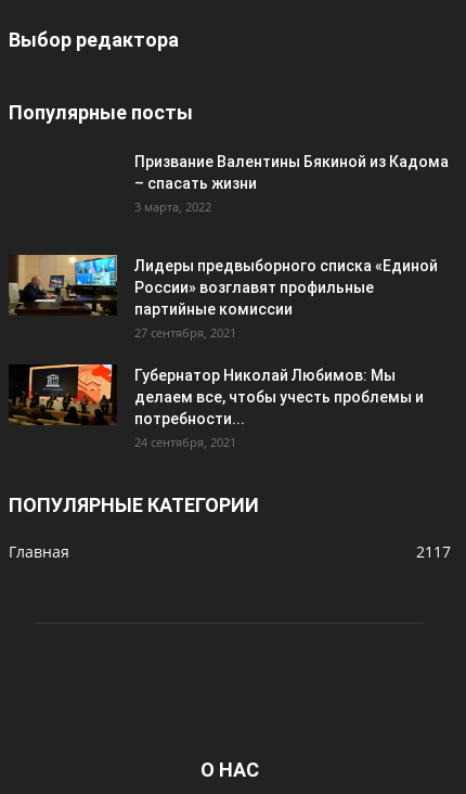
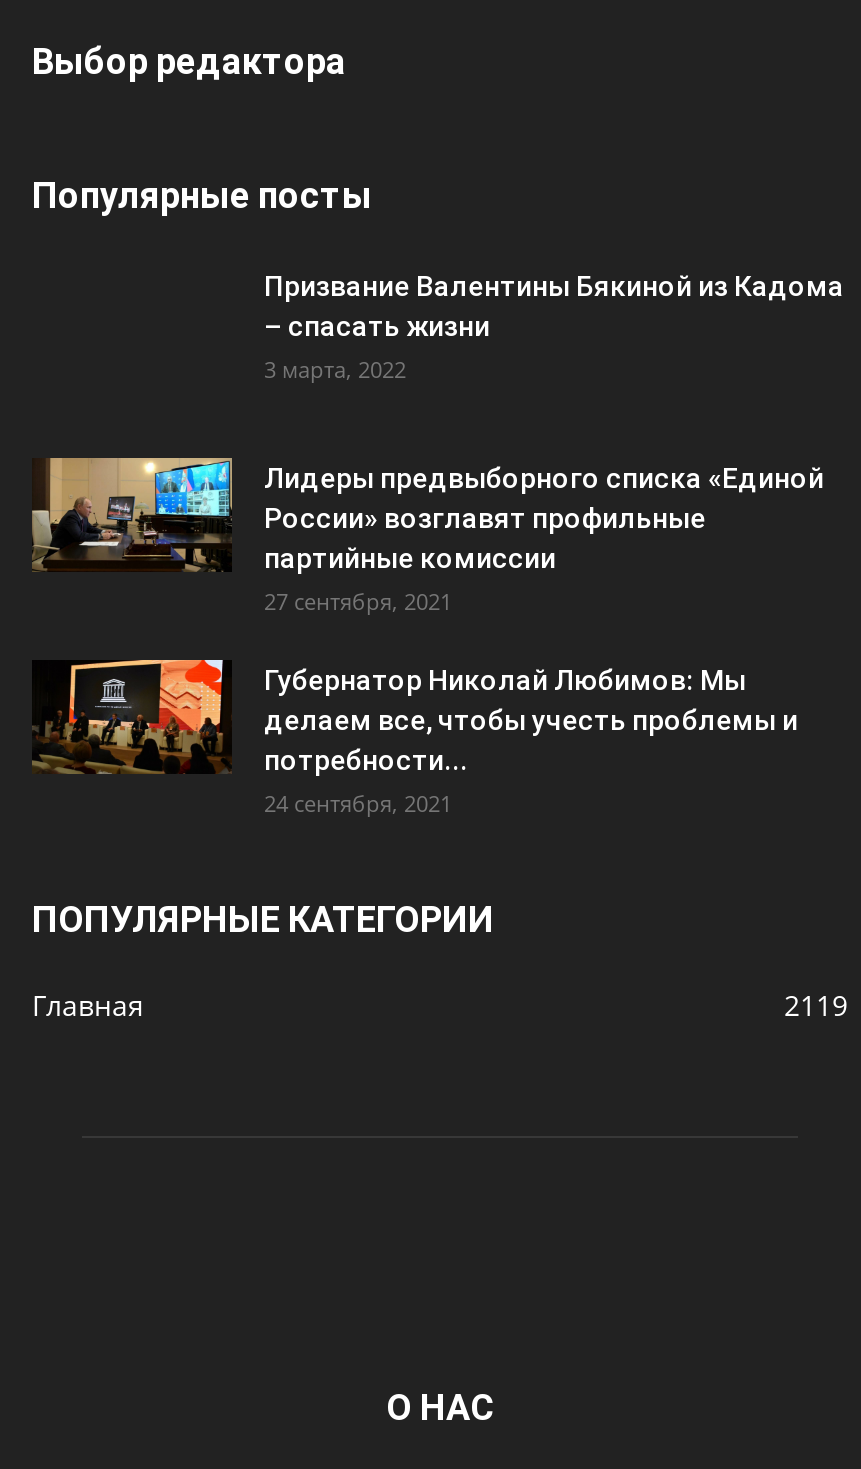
- 2117
+ 2119
